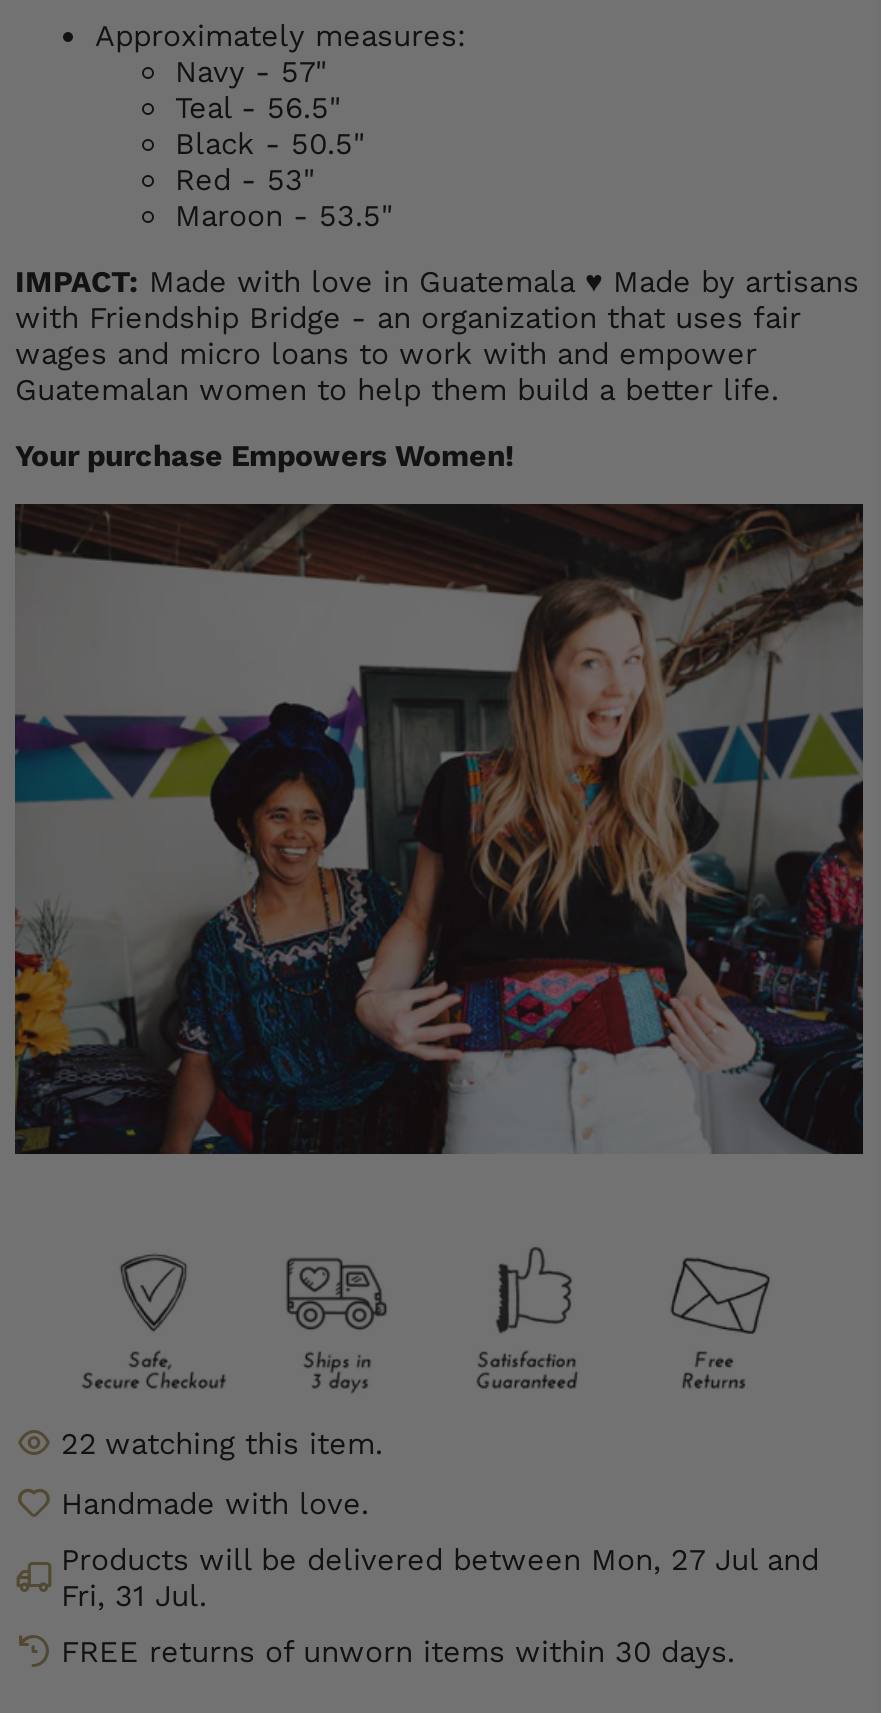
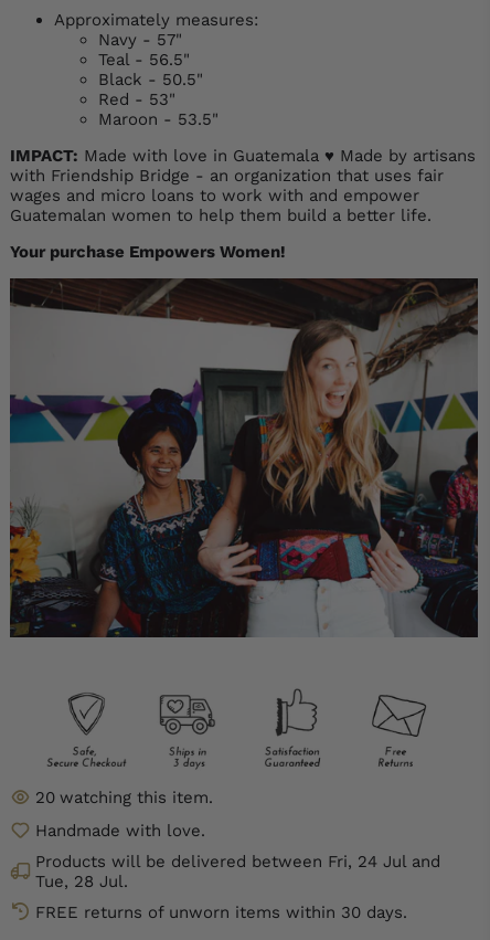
- 22 watching this item.
+ 20 watching this item.

- Products will be delivered between Mon, 27 Jul and
+ Products will be delivered between Fri, 24 Jul and

- Fri, 31 Jul.
+ Tue, 28 Jul.
